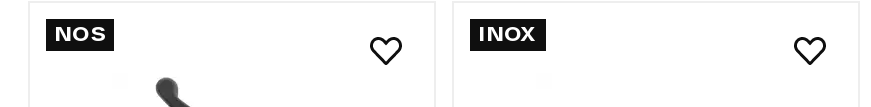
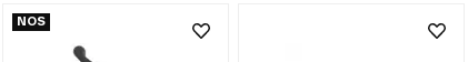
- INOX
